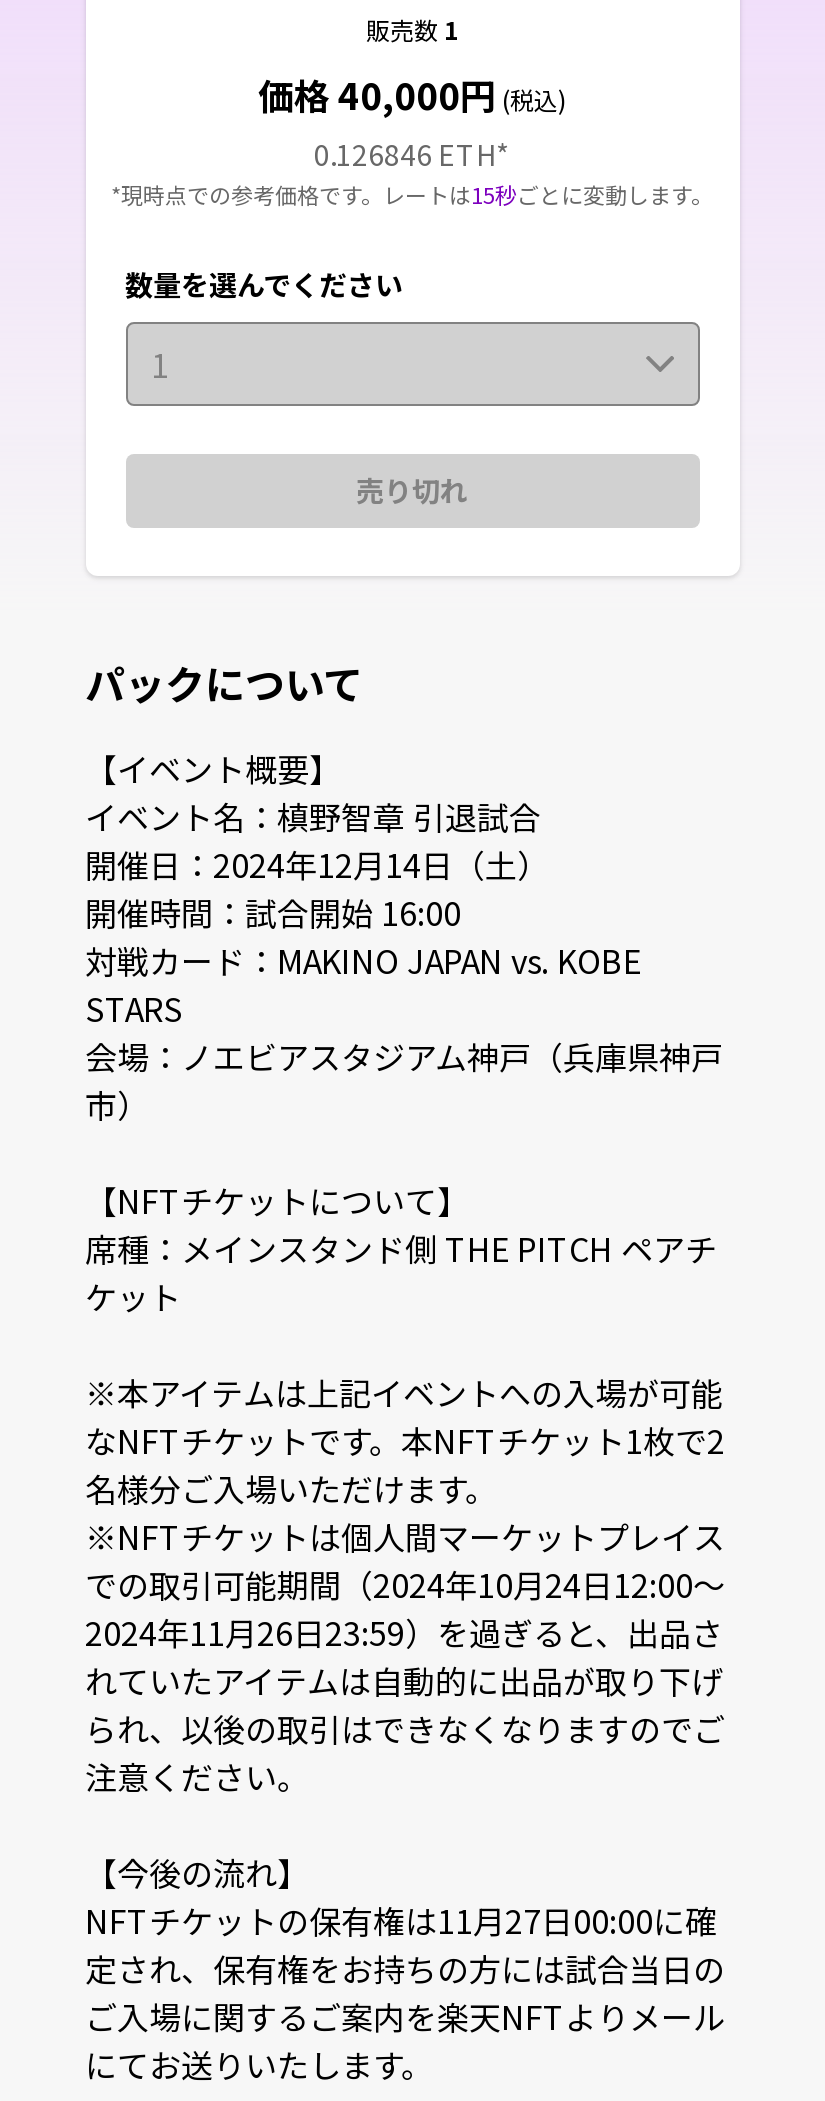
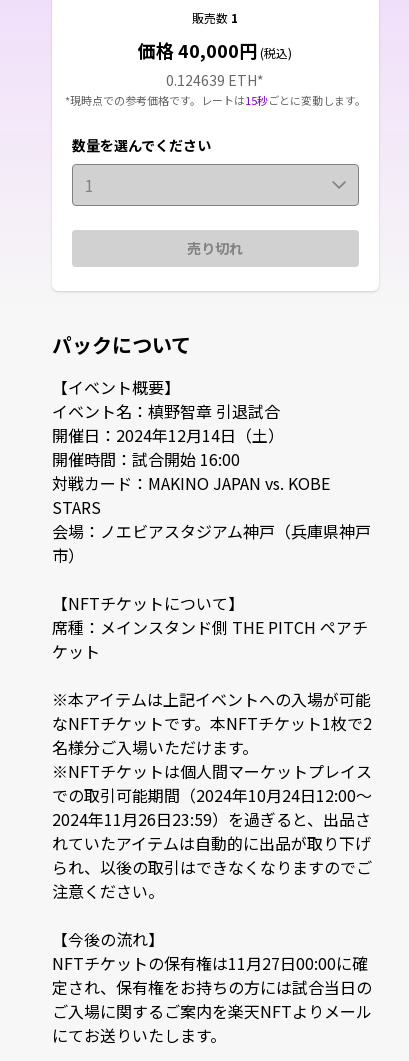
- 0.126846 ETH*
+ 0.124639 ETH*
